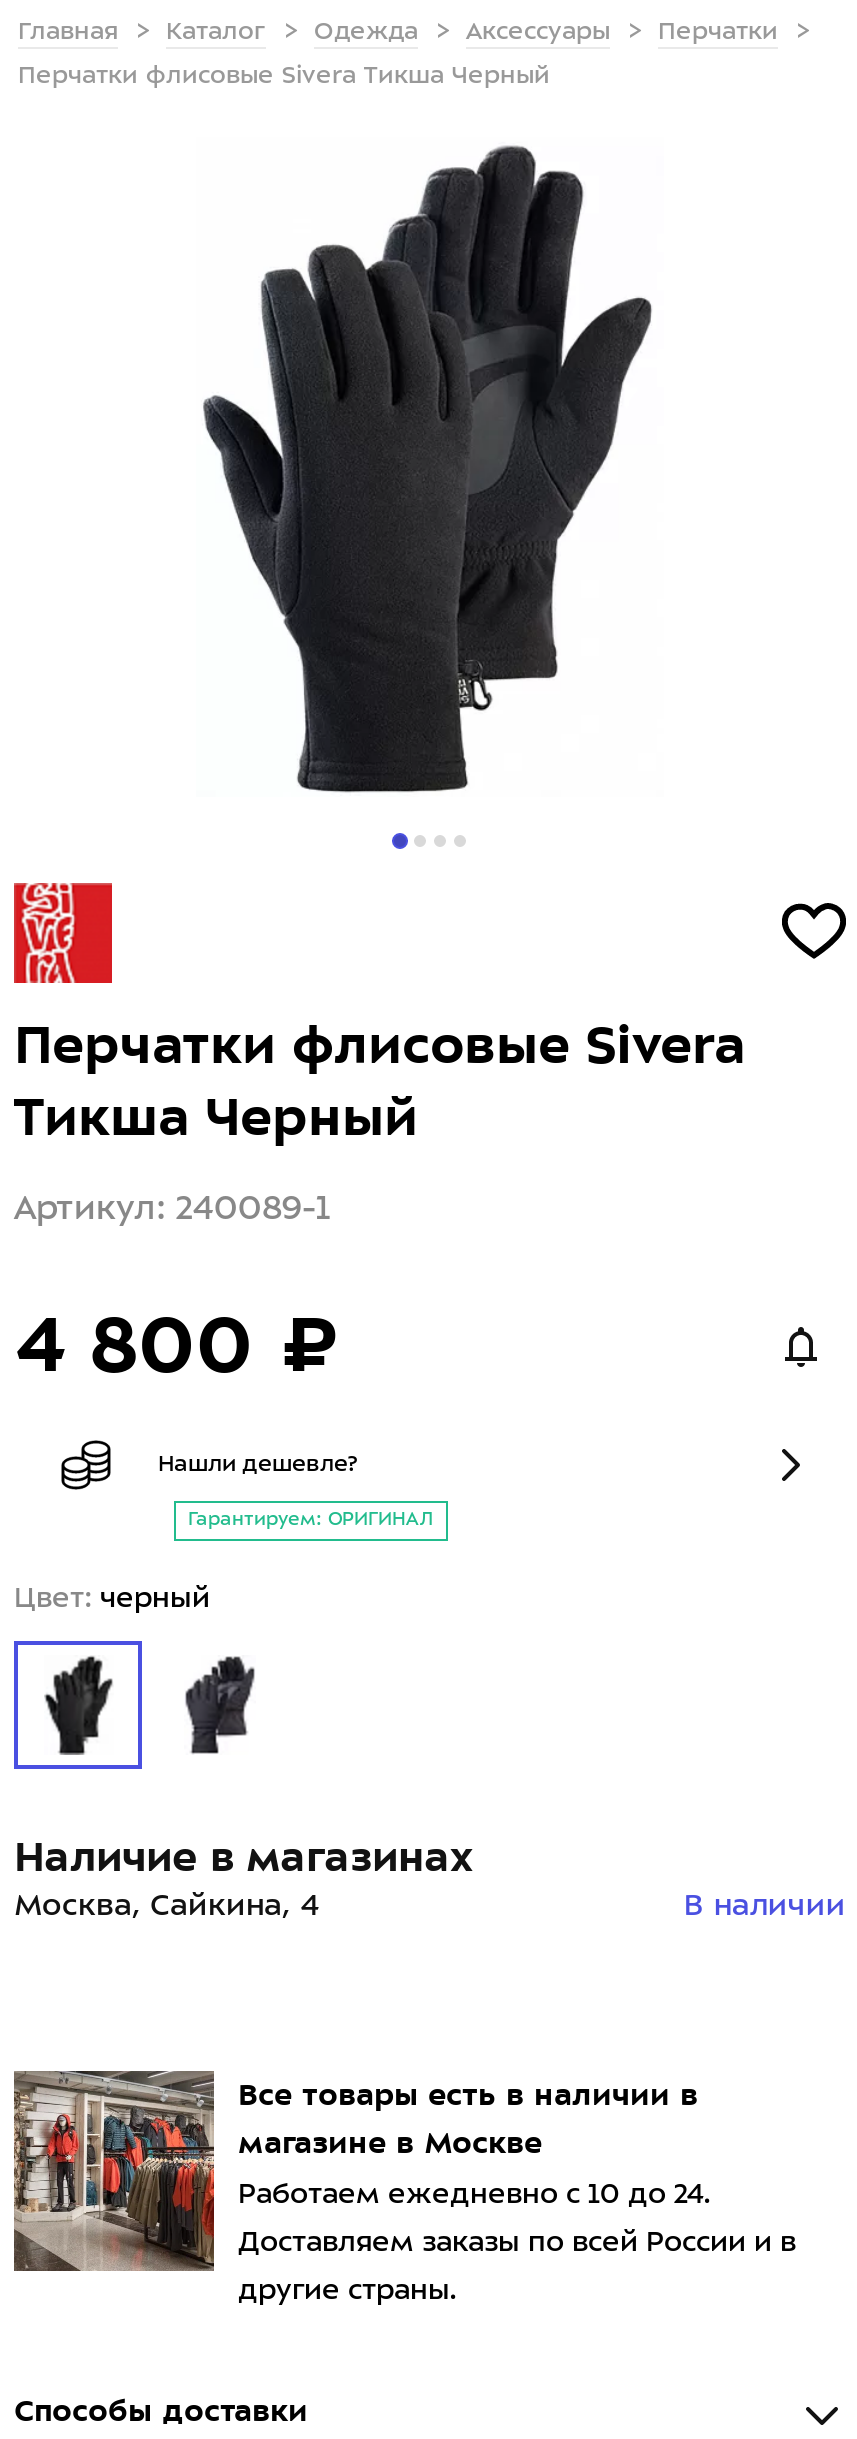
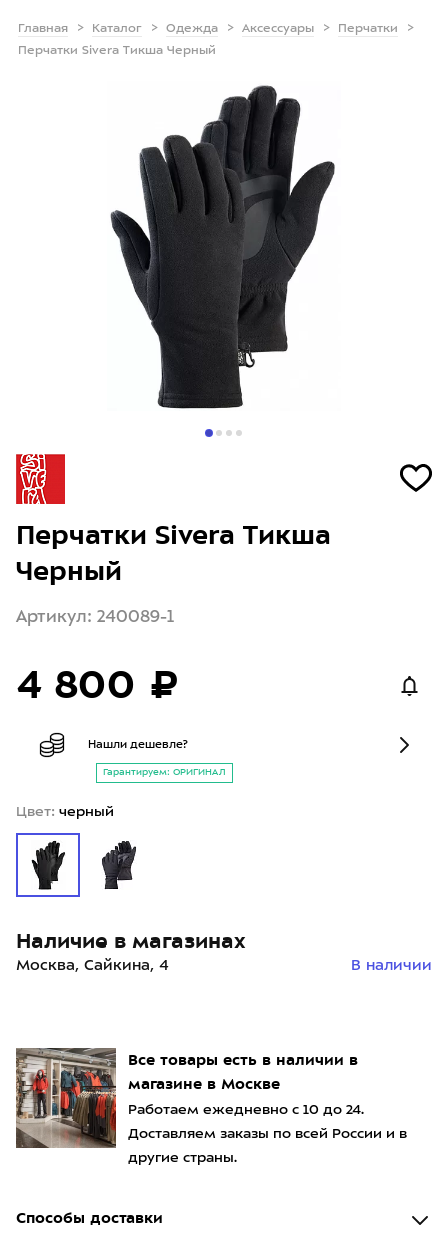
- Перчатки флисовые Sivera Тикша Черный
+ Перчатки Sivera Тикша Черный

- Перчатки флисовые Sivera
- Тикша Черный
+ Перчатки Sivera Тикша
+ Черный
